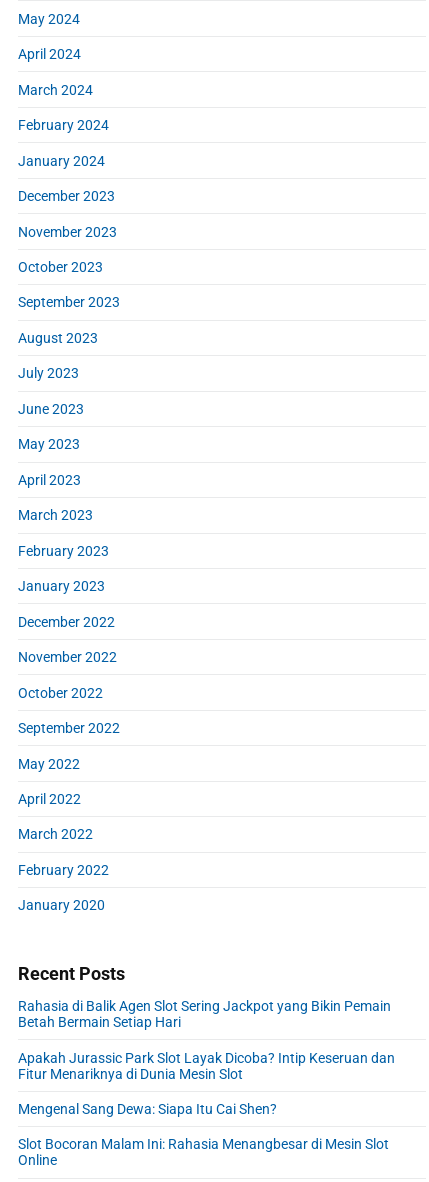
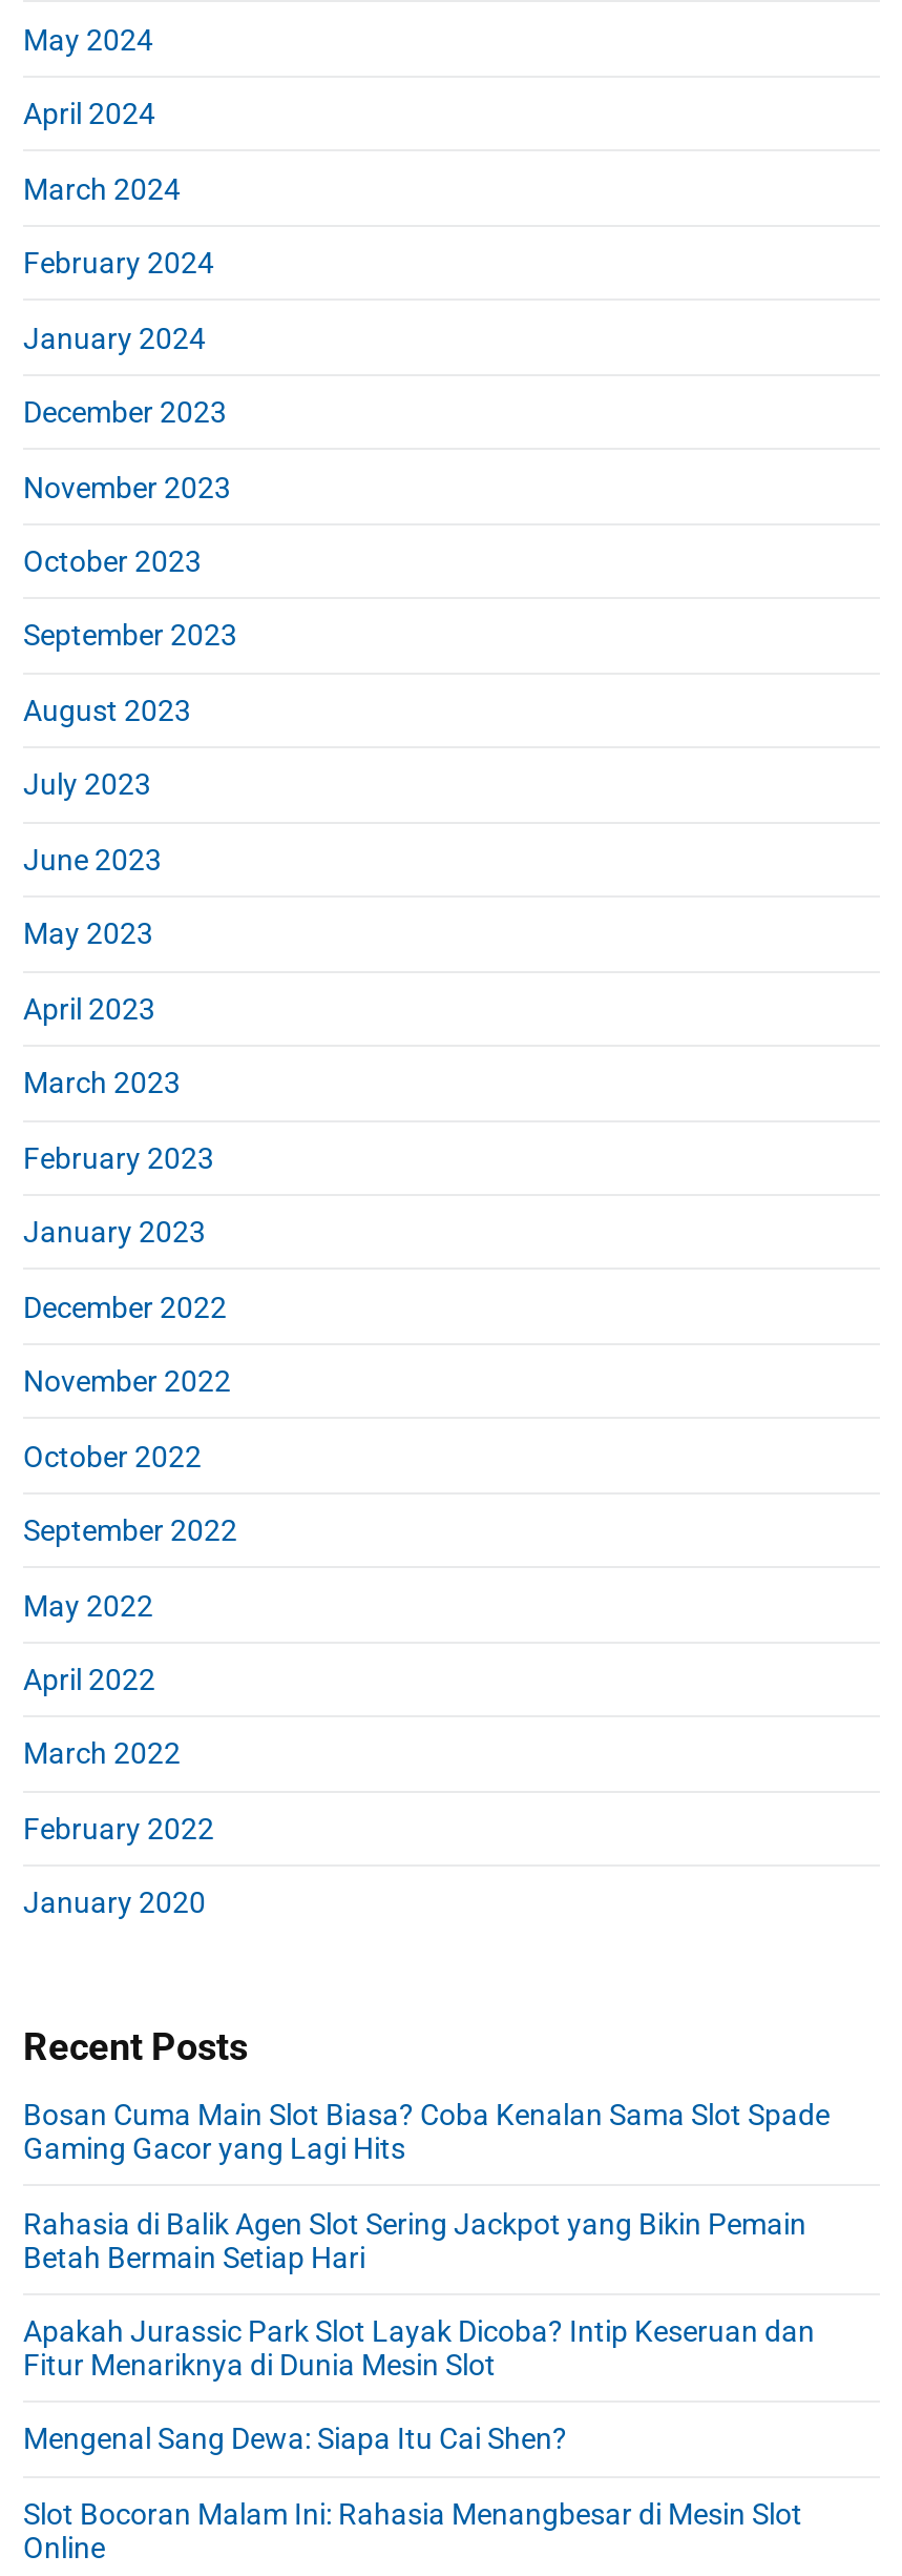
+ Bosan Cuma Main Slot Biasa? Coba Kenalan Sama Slot Spade
+ Gaming Gacor yang Lagi Hits
